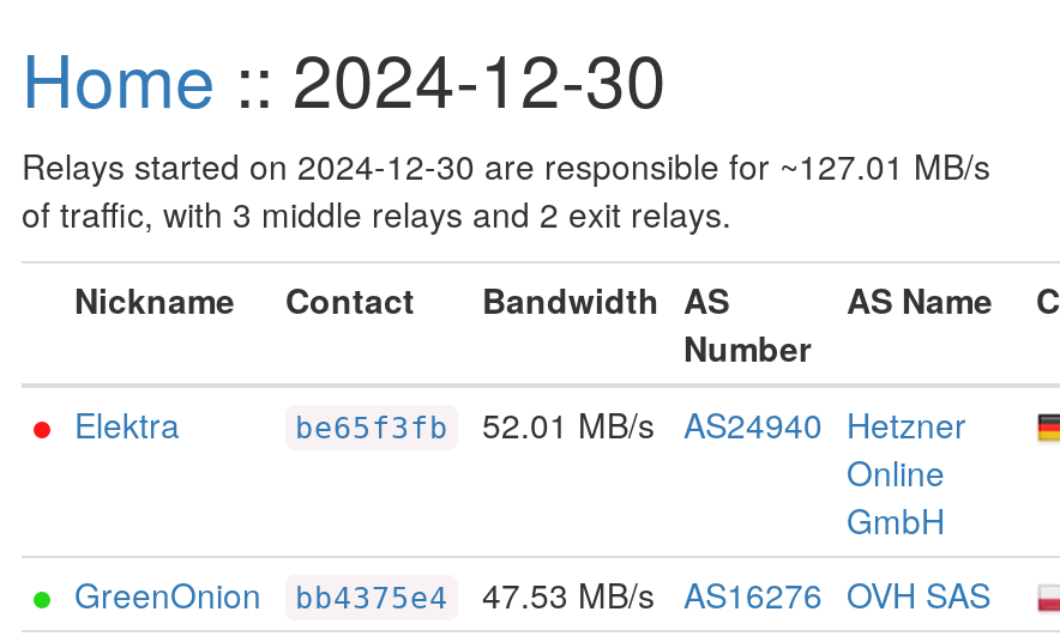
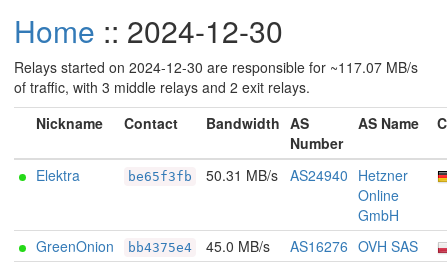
- Relays started on 2024-12-30 are responsible for ~127.01 MB/s
+ Relays started on 2024-12-30 are responsible for ~117.07 MB/s

- 52.01 MB/s AS24940 Hetzner
+ 50.31 MB/s AS24940 Hetzner

- 47.53 MB/s AS16276 OVH SAS
+ 45.0 MB/s
+ AS16276 OVH SAS
